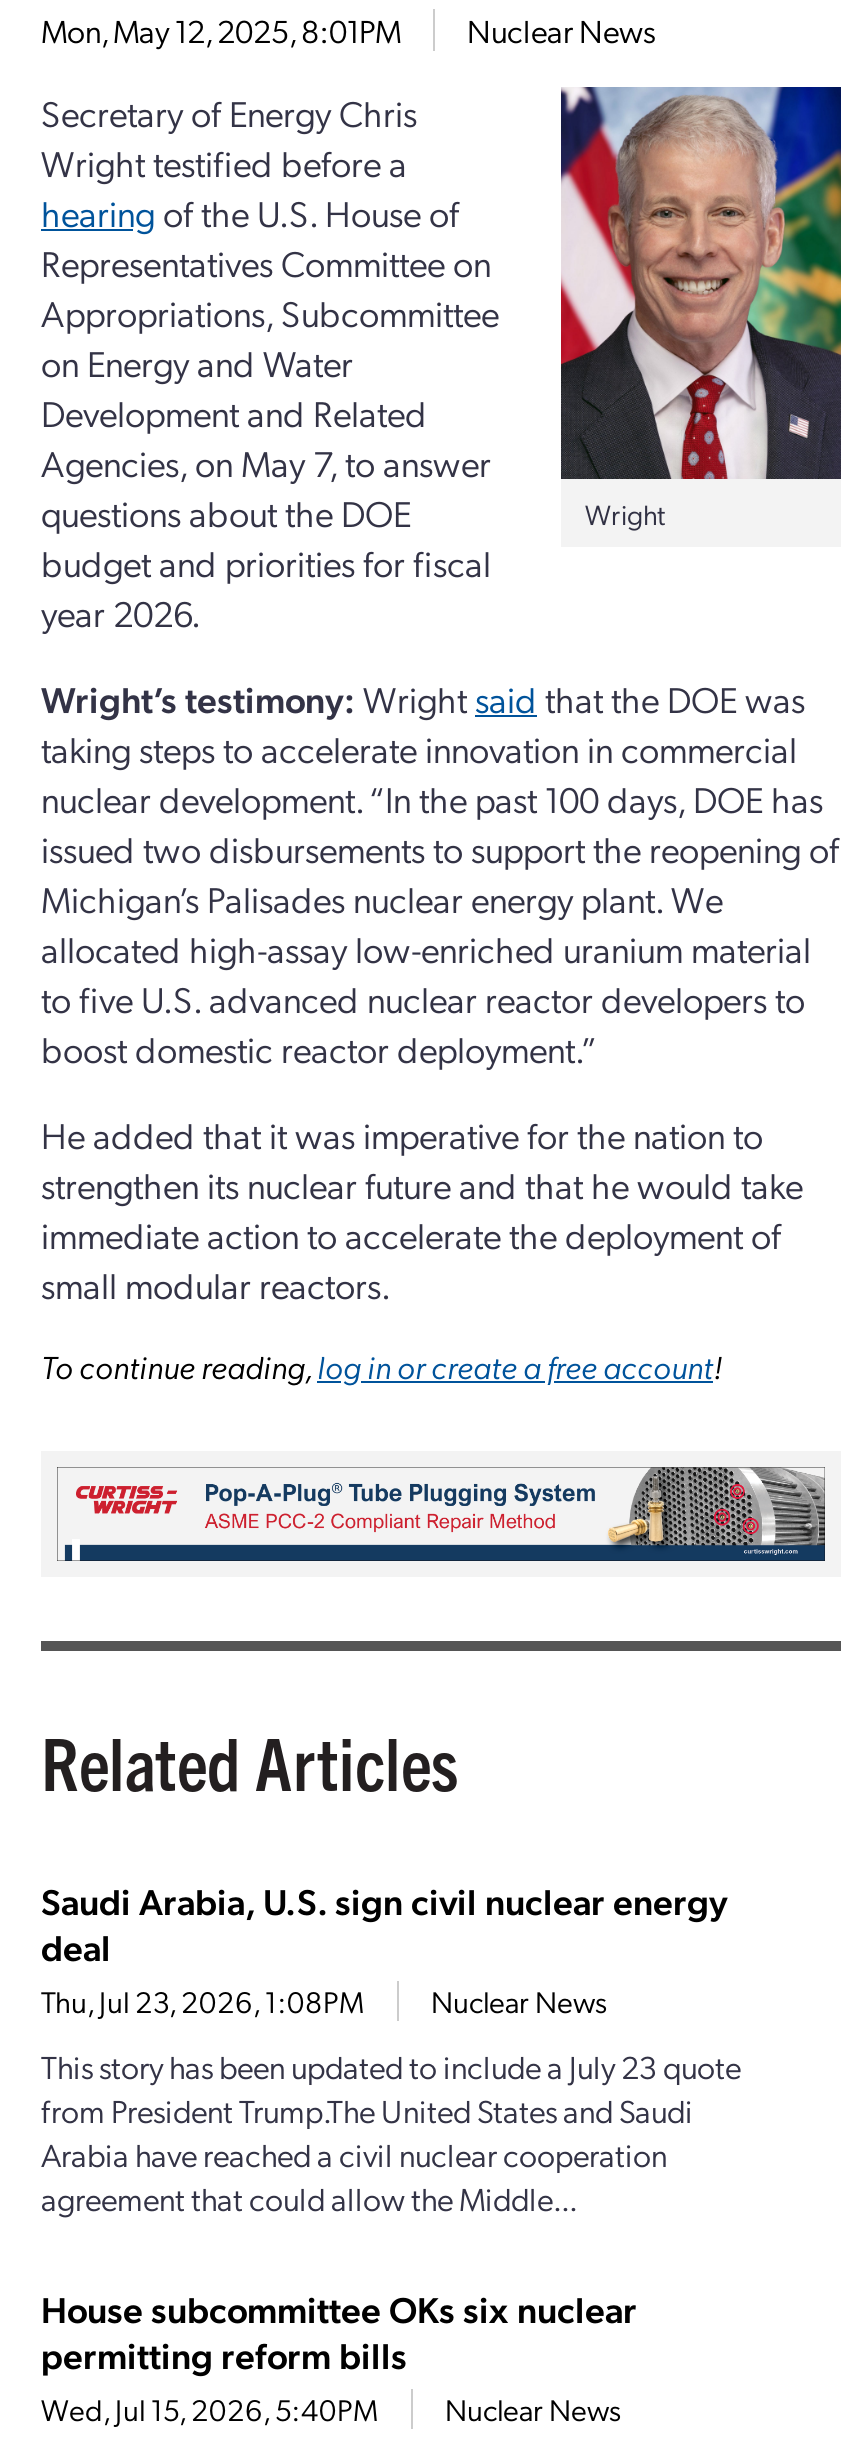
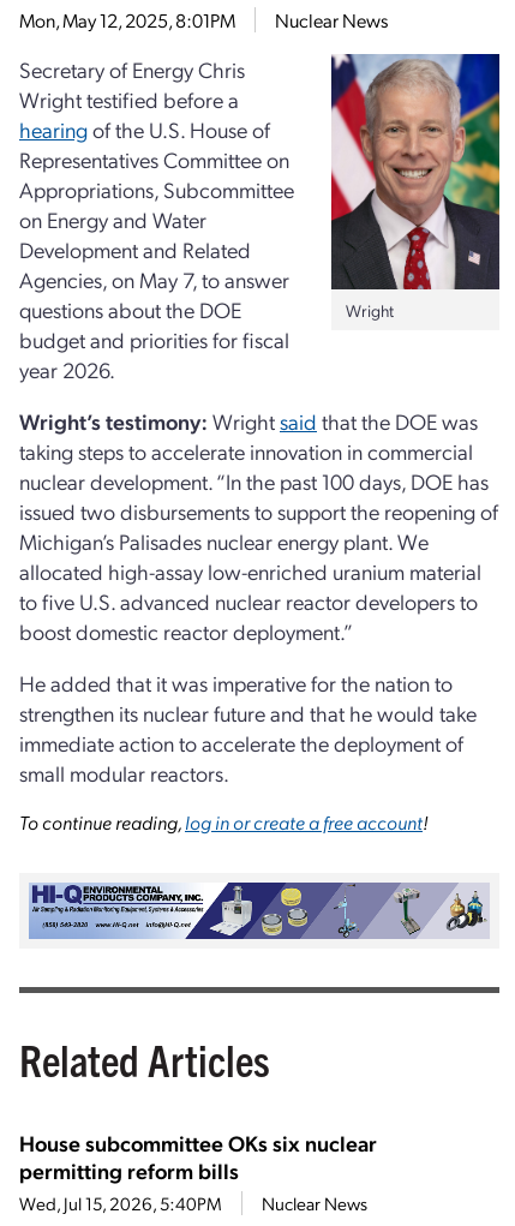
- [image]
+ [image]

- Saudi Arabia, U.S. sign civil nuclear energy
- deal
- Thu, Jul 23, 2026, 1:08PM
- Nuclear News
- This story has been updated to include a July 23 quote
- from President Trump.The United States and Saudi
- Arabia have reached a civil nuclear cooperation
- agreement that could allow the Middle...
